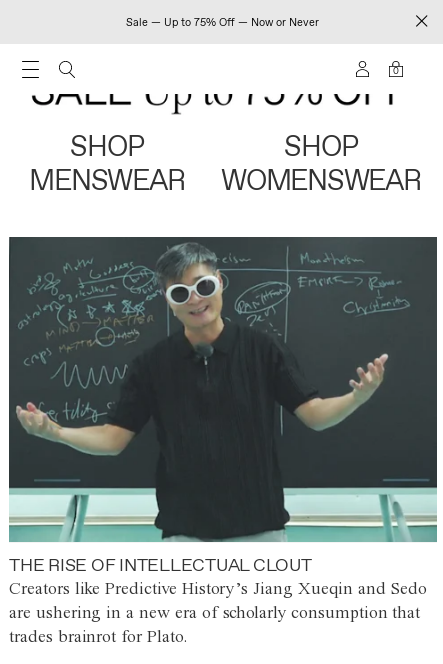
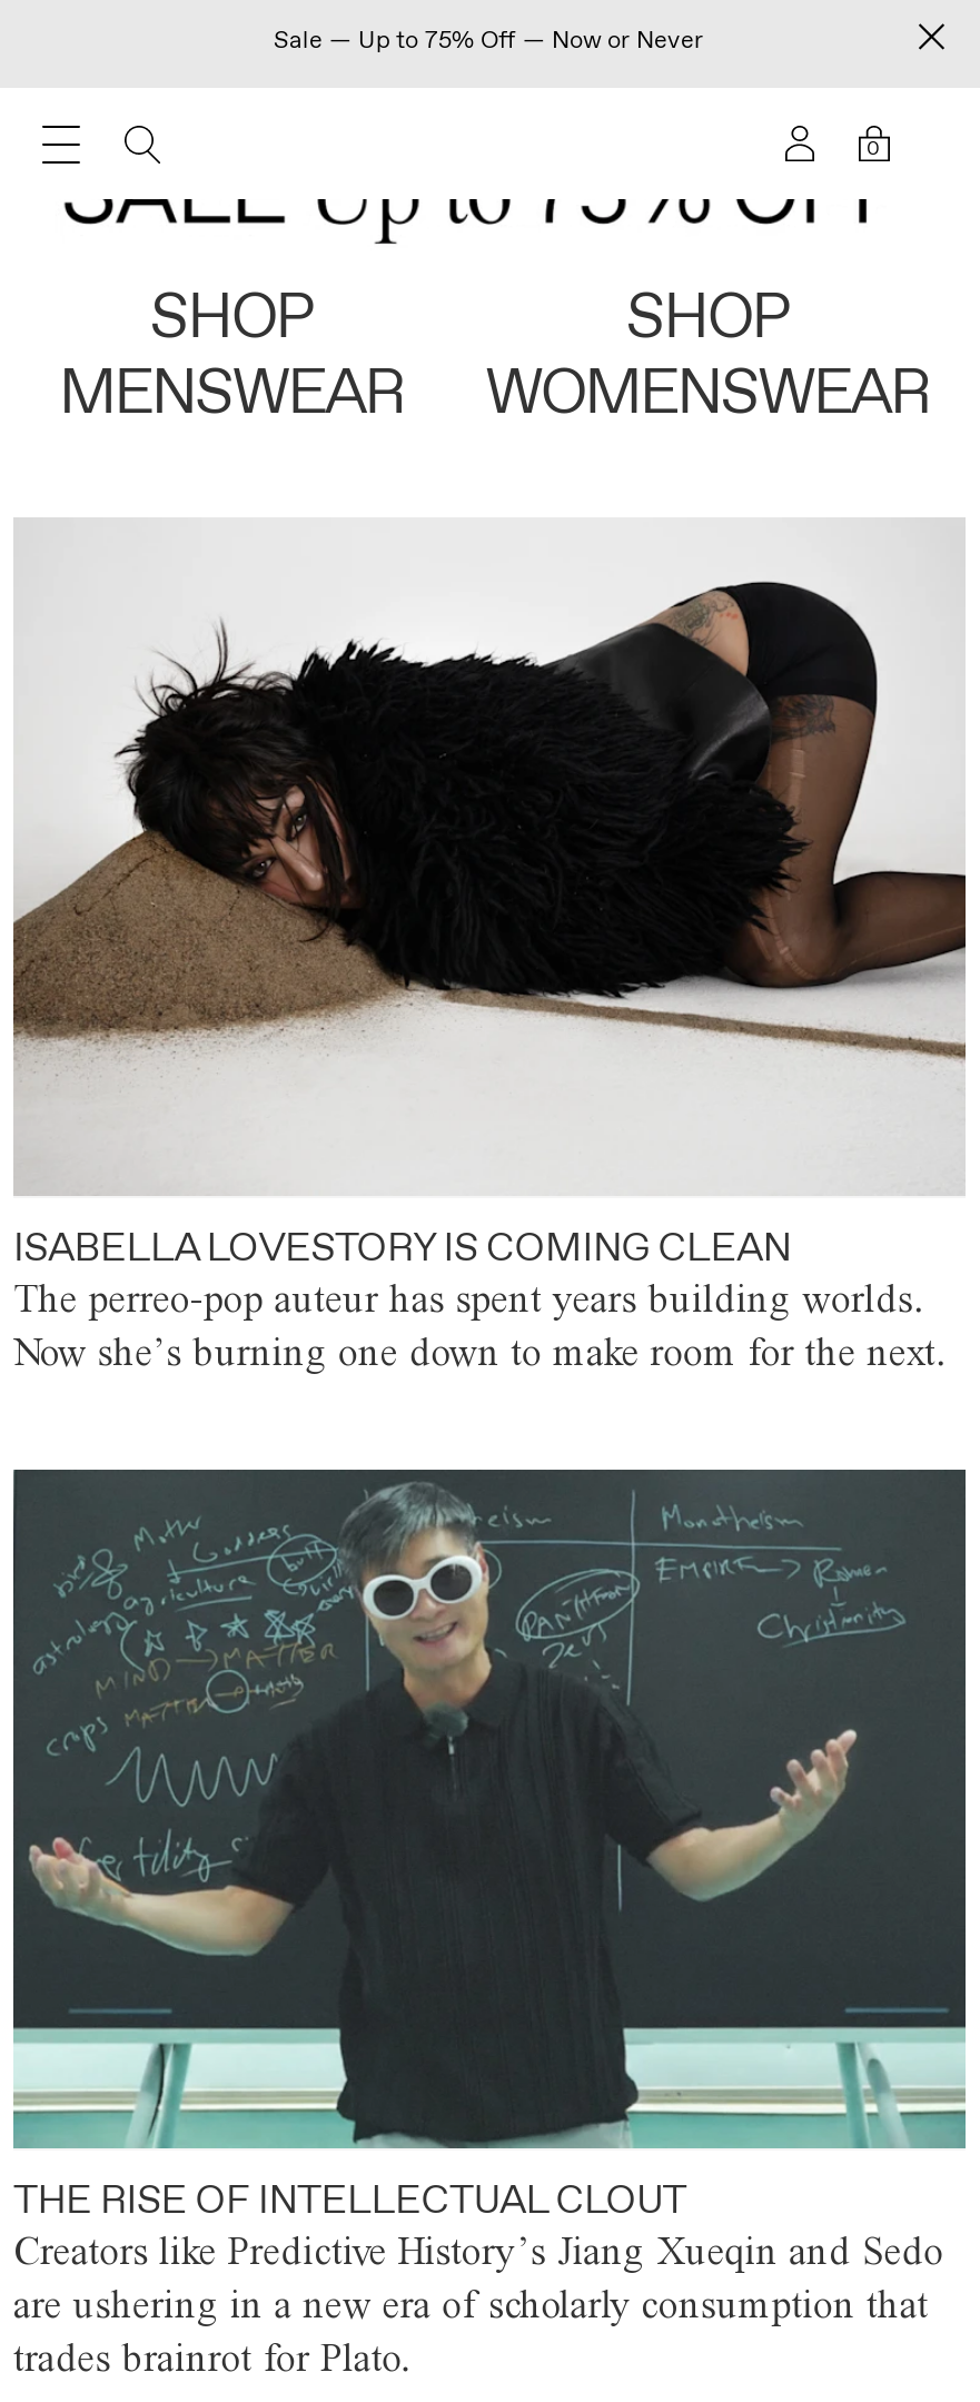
+ [image]
+ ISABELLA LOVESTORY IS COMING CLEAN
+ The perreo-pop auteur has spent years building worlds.
+ Now she’s burning one down to make room for the next.
